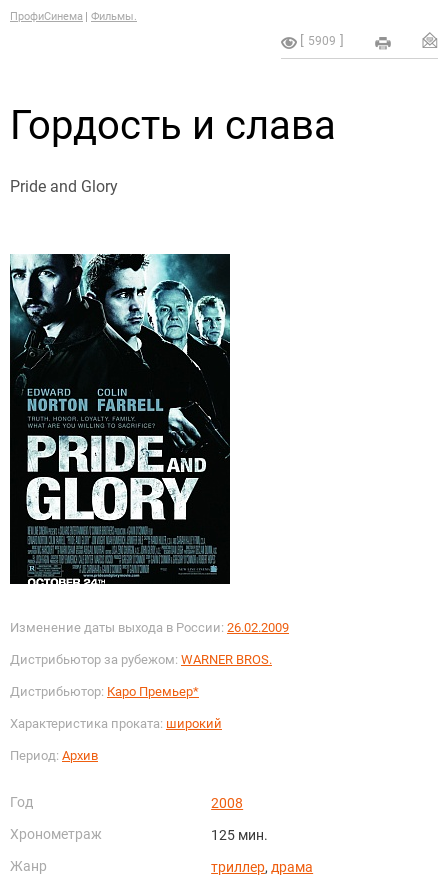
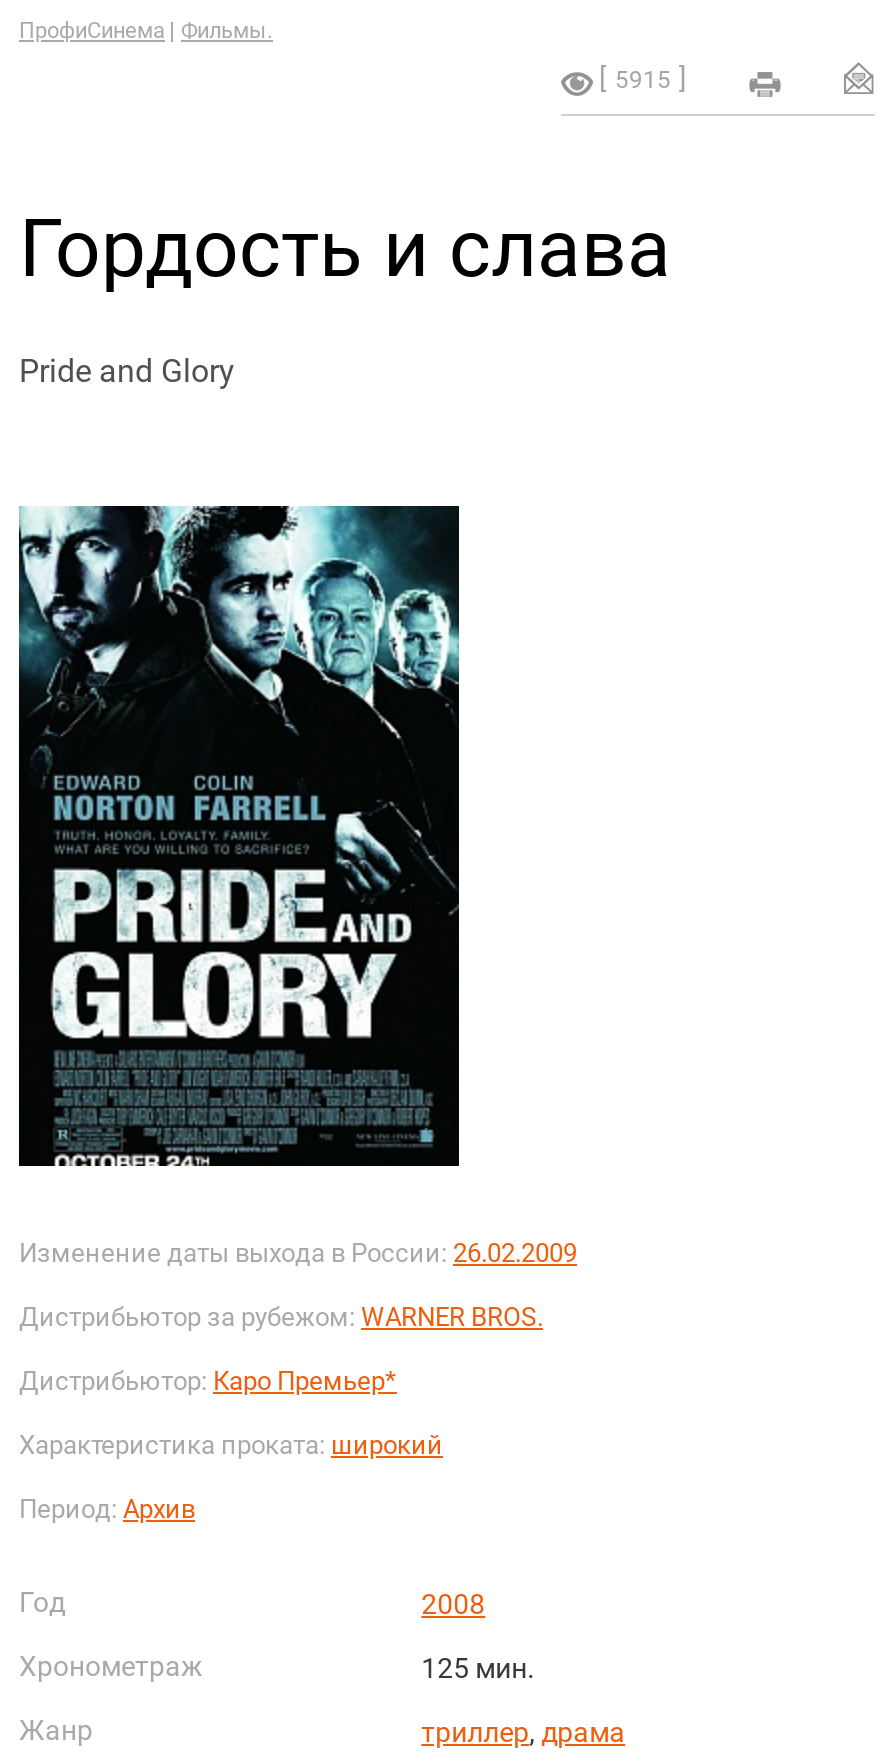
- 5909
+ 5915
